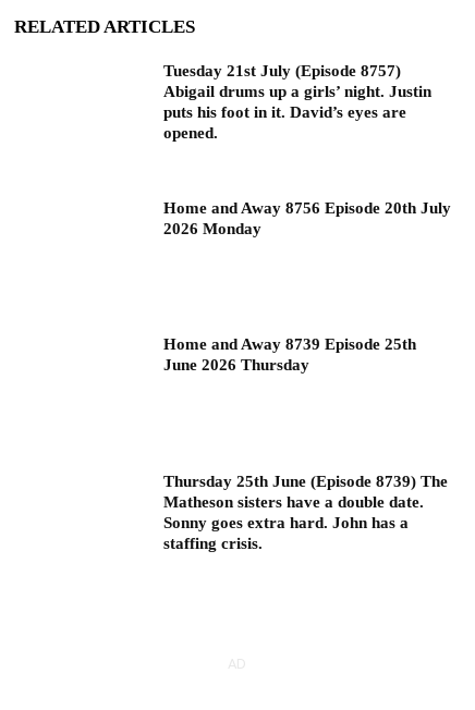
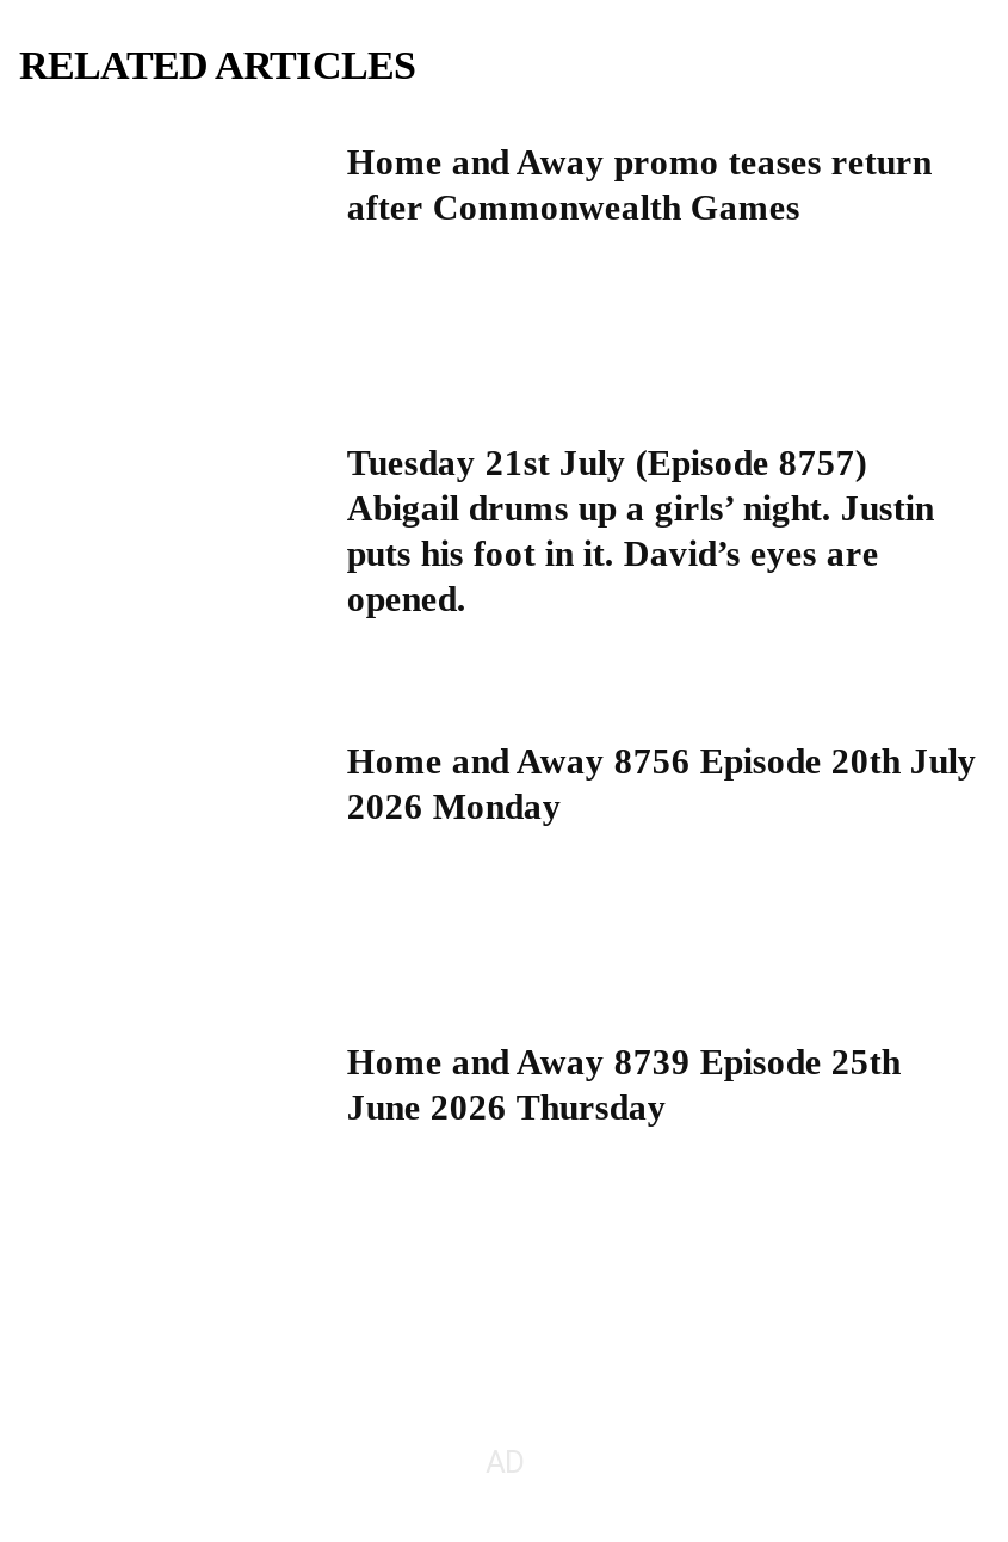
+ Home and Away promo teases return
+ after Commonwealth Games

moved down: Tuesday 21st July (Episode 8757) | Abigail drums up a girls’ night. Justin | puts his foot in it. David’s eyes are | opened. | Home and Away 8756 Episode 20th July | 2026 Monday | Home and Away 8739 Episode 25th | June 2026 Thursday

- Thursday 25th June (Episode 8739) The
- Matheson sisters have a double date.
- Sonny goes extra hard. John has a
- staffing crisis.
